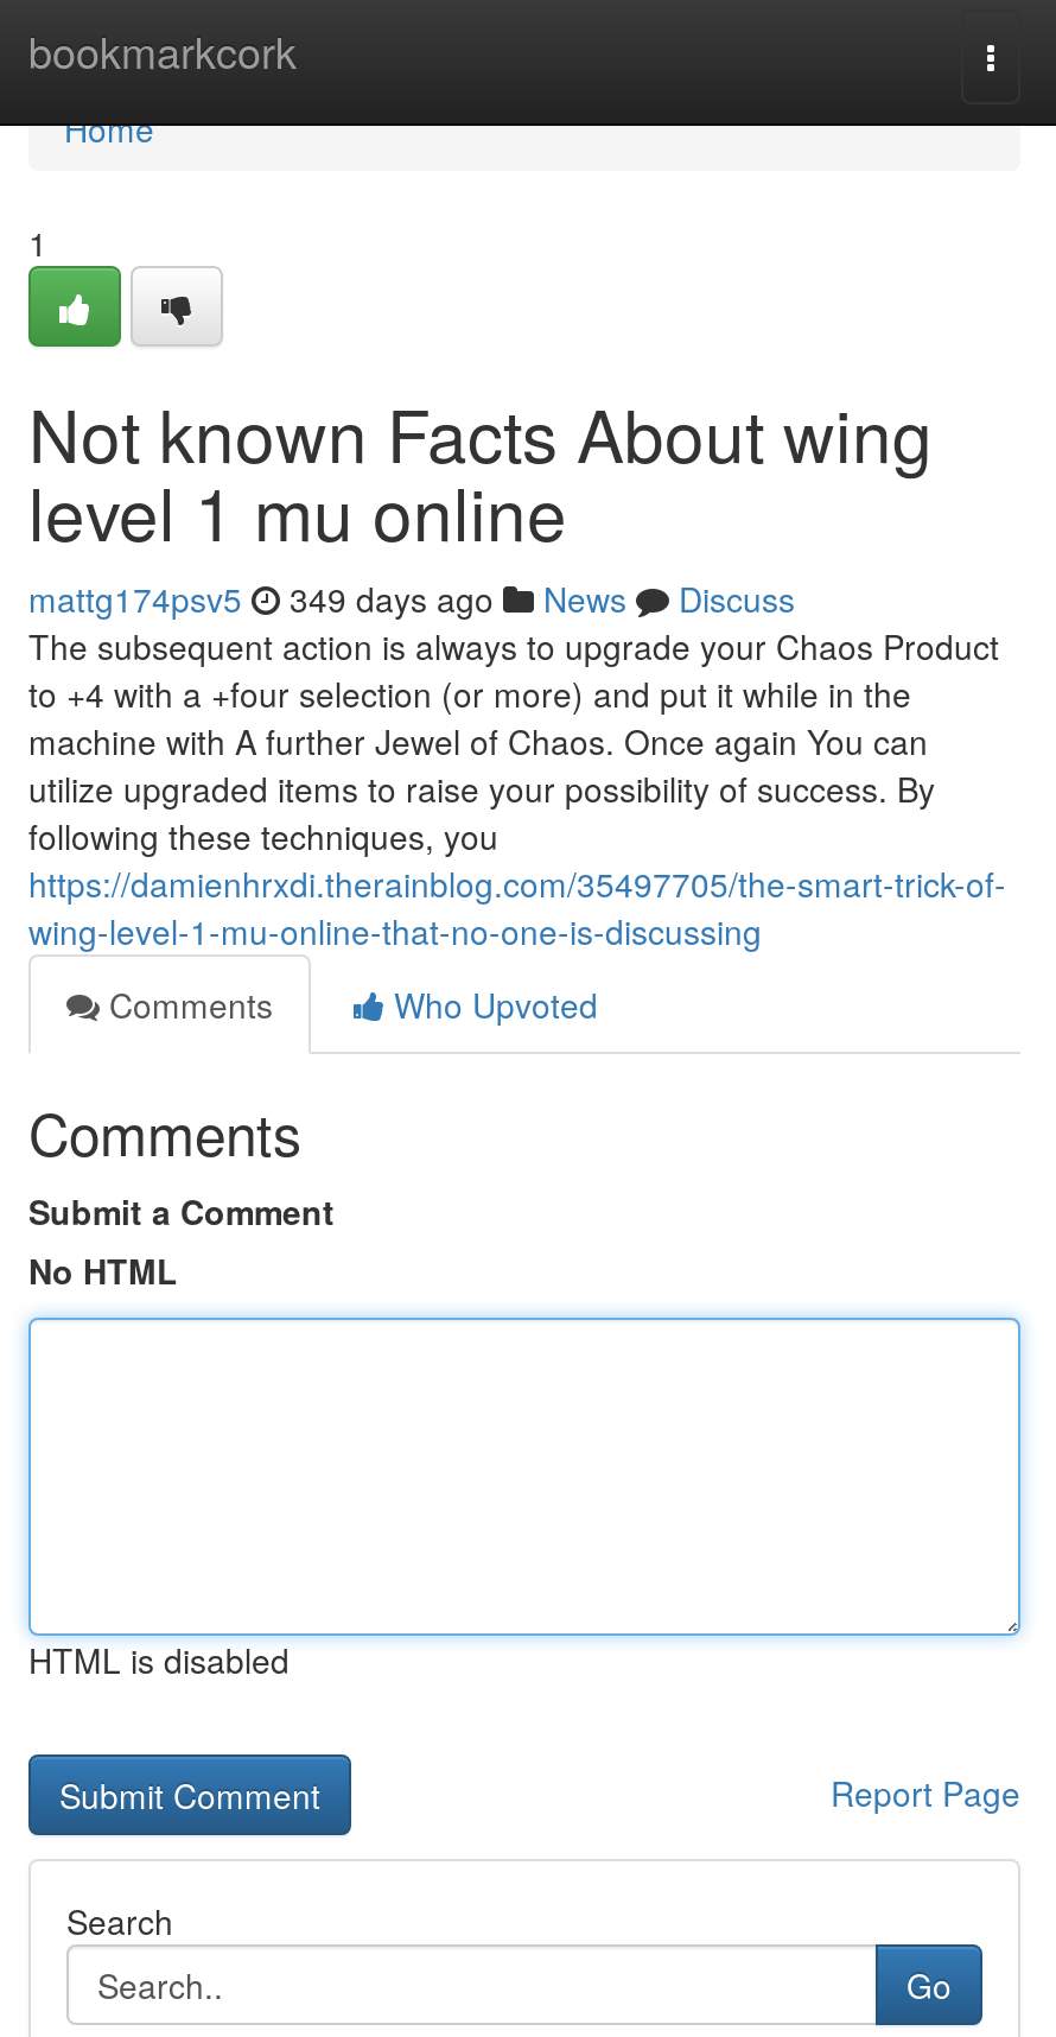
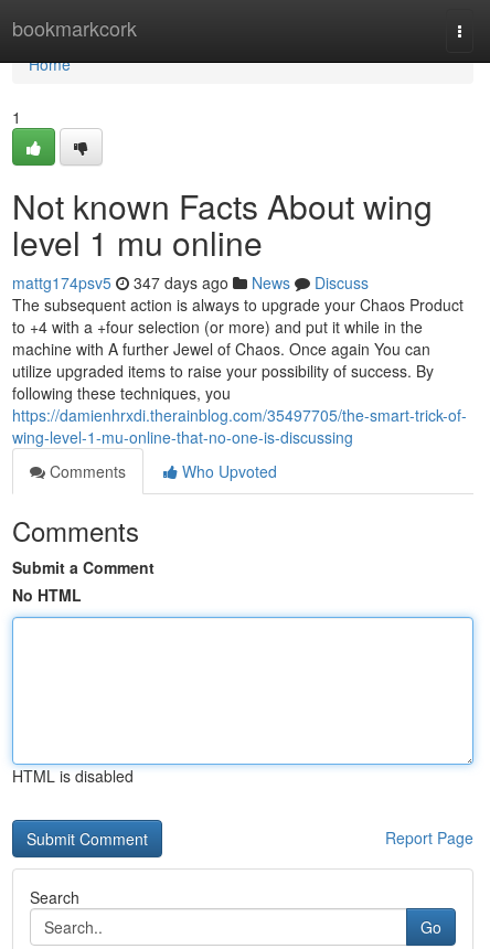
- mattg174psv5 349 days ago News Discuss
+ mattg174psv5 347 days ago News Discuss
